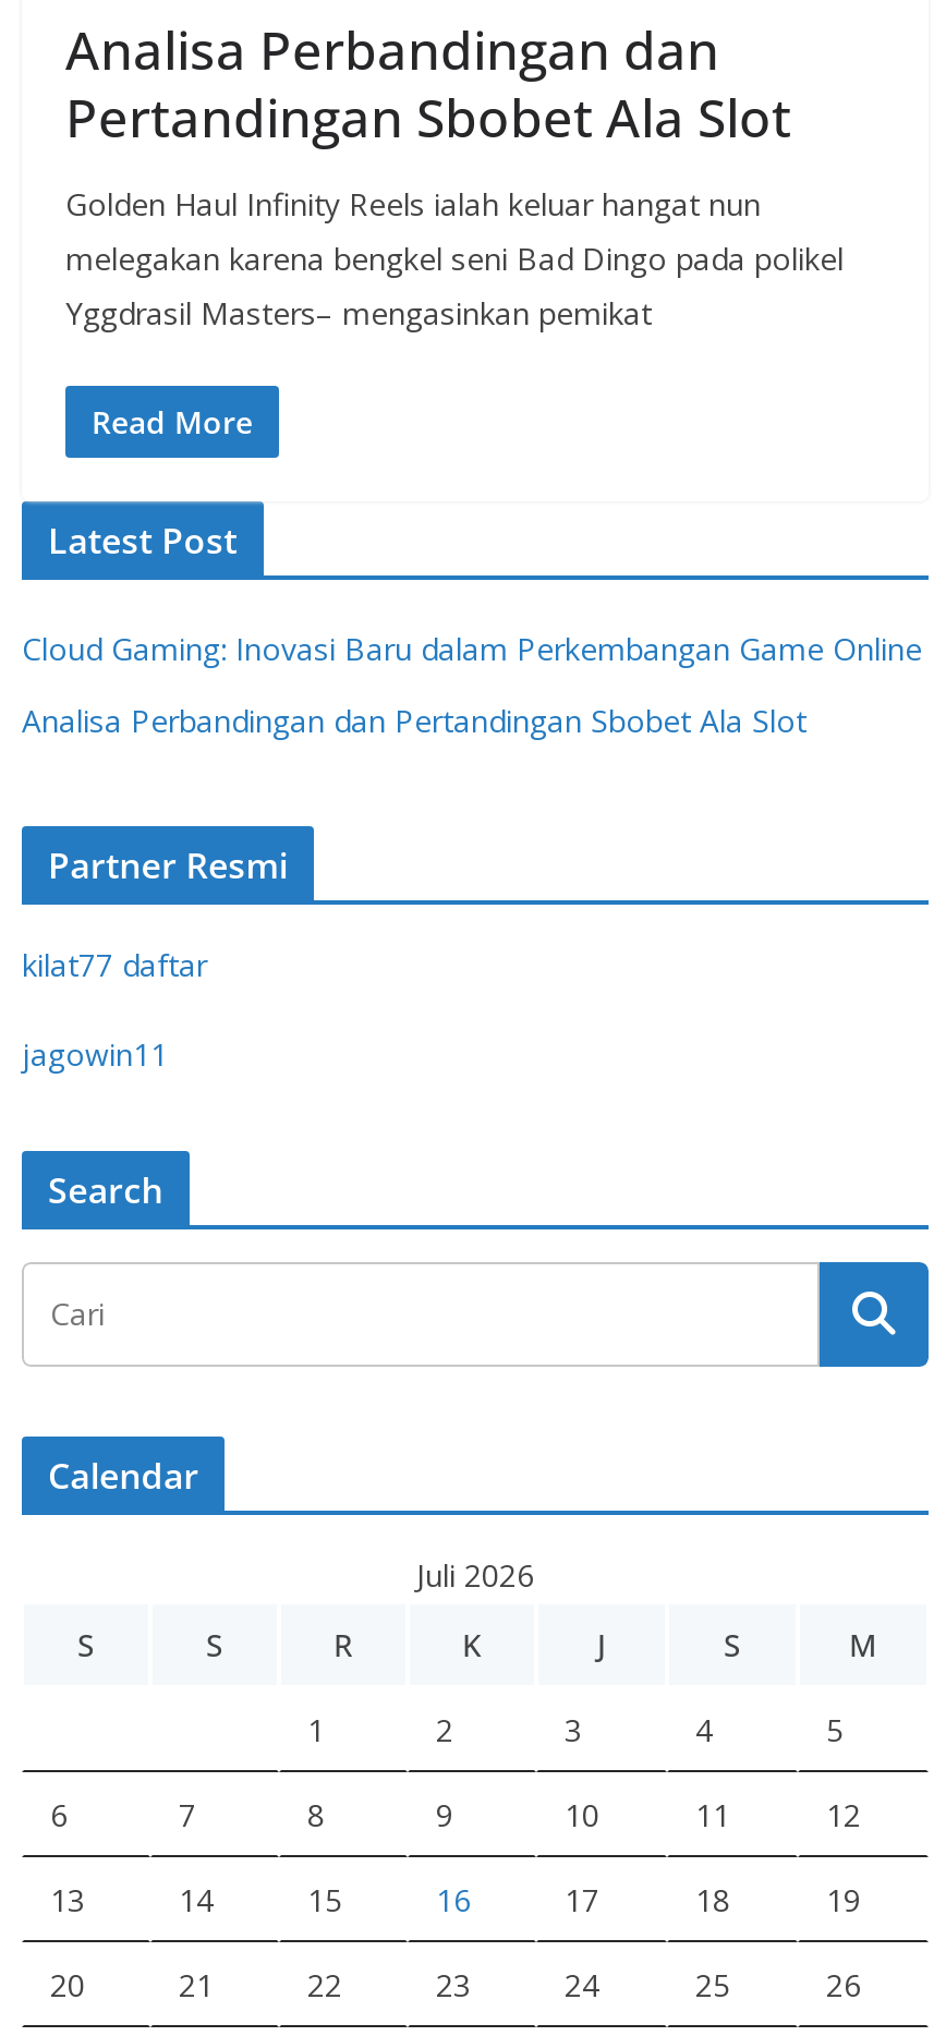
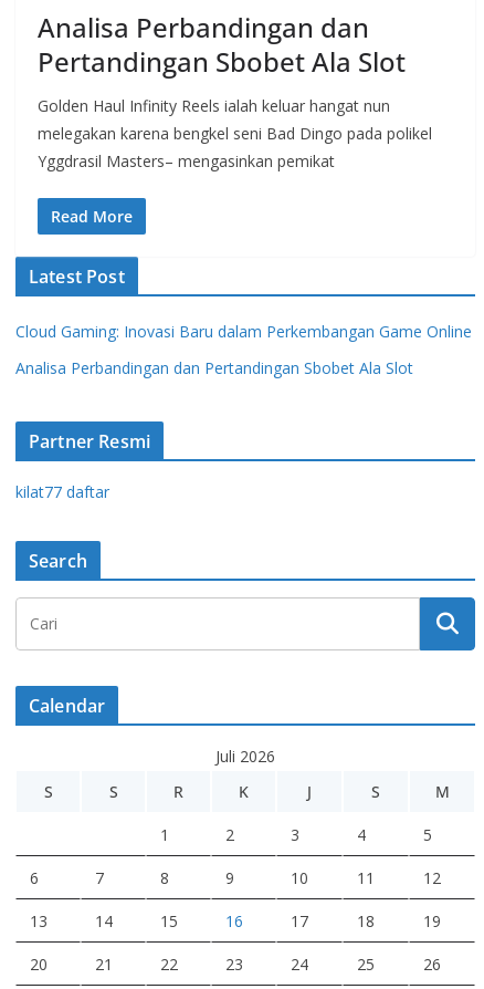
- jagowin11
